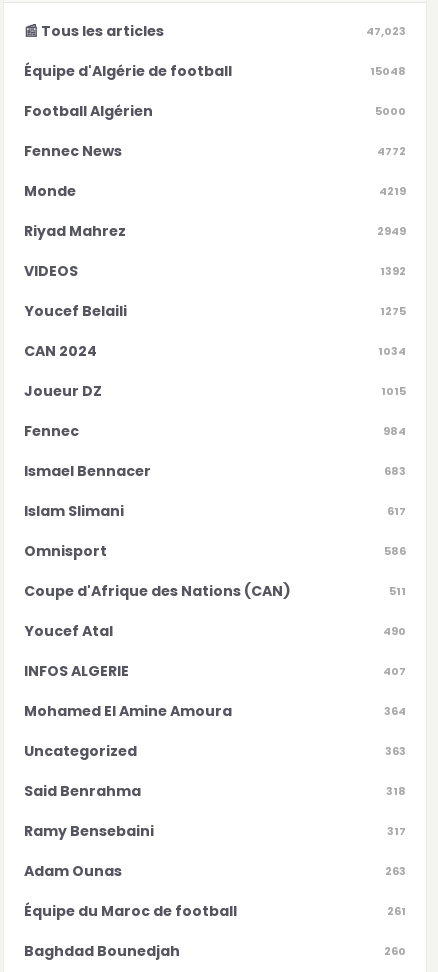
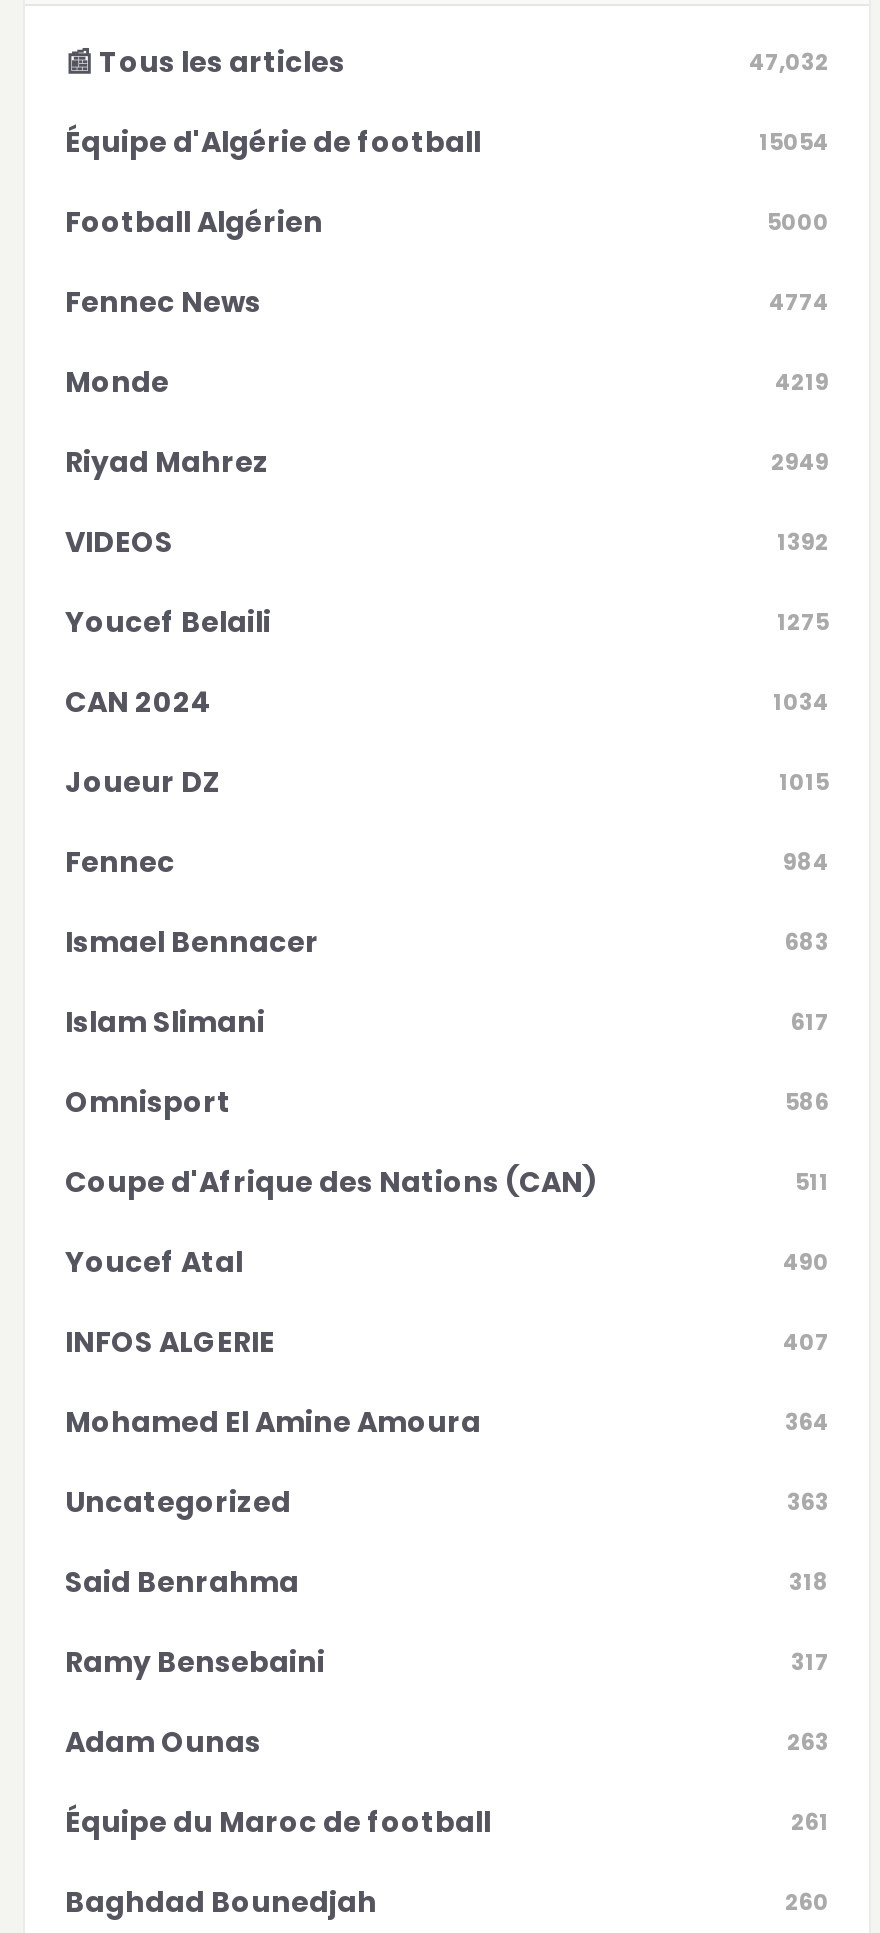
- 47,023
+ 47,032

- 15048
+ 15054

- 4772
+ 4774
